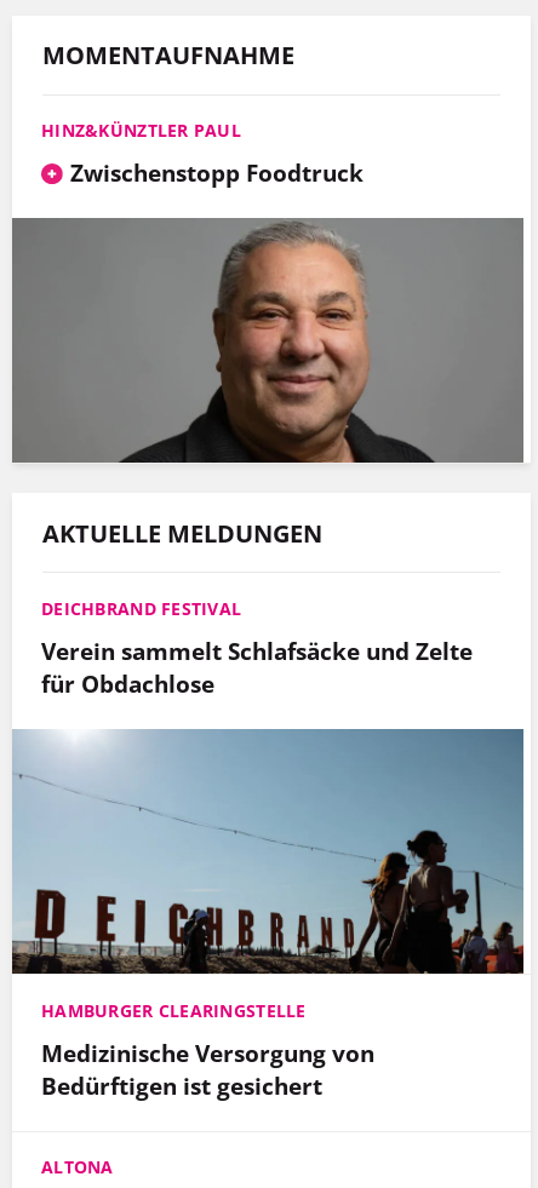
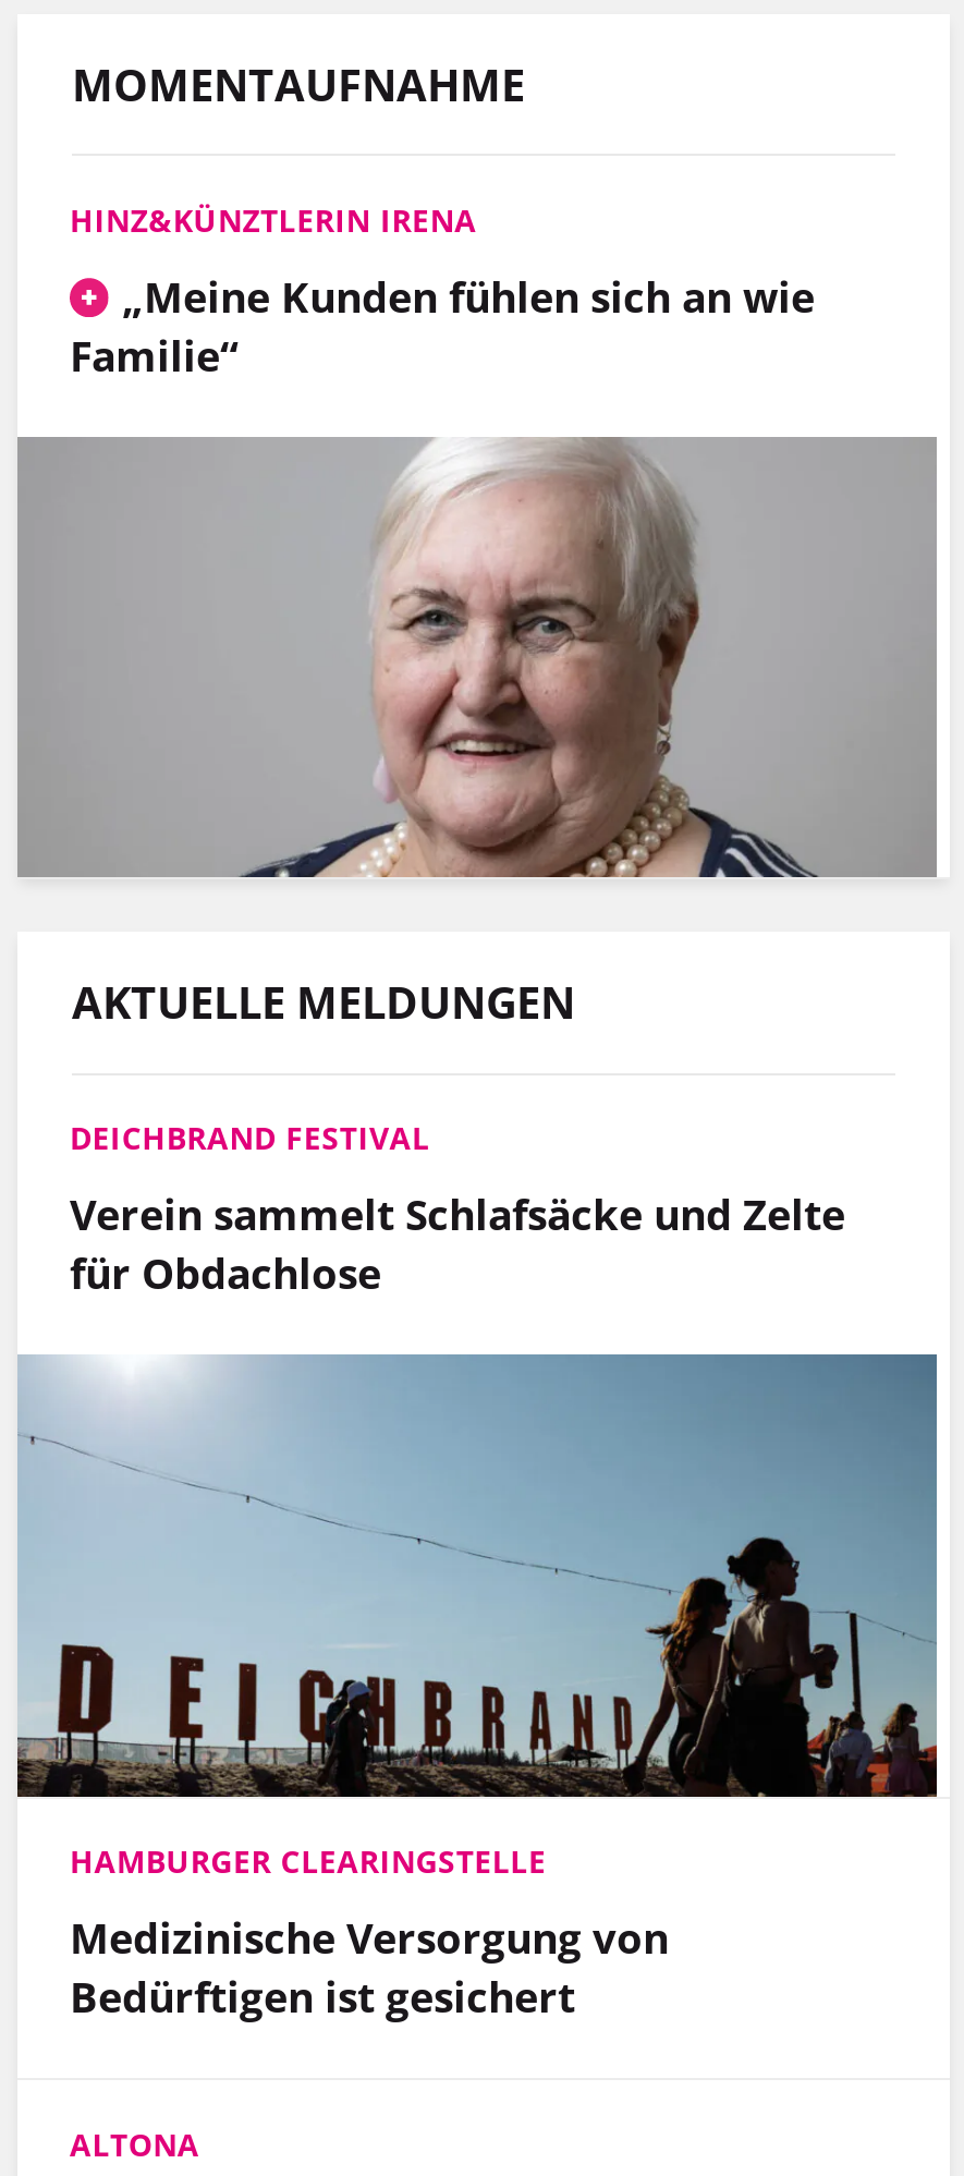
- HINZ&KÜNZTLER PAUL
- Zwischenstopp Foodtruck
+ HINZ&KÜNZTLERIN IRENA
+ „Meine Kunden fühlen sich an wie
+ Familie“

- [image]
+ [image]
